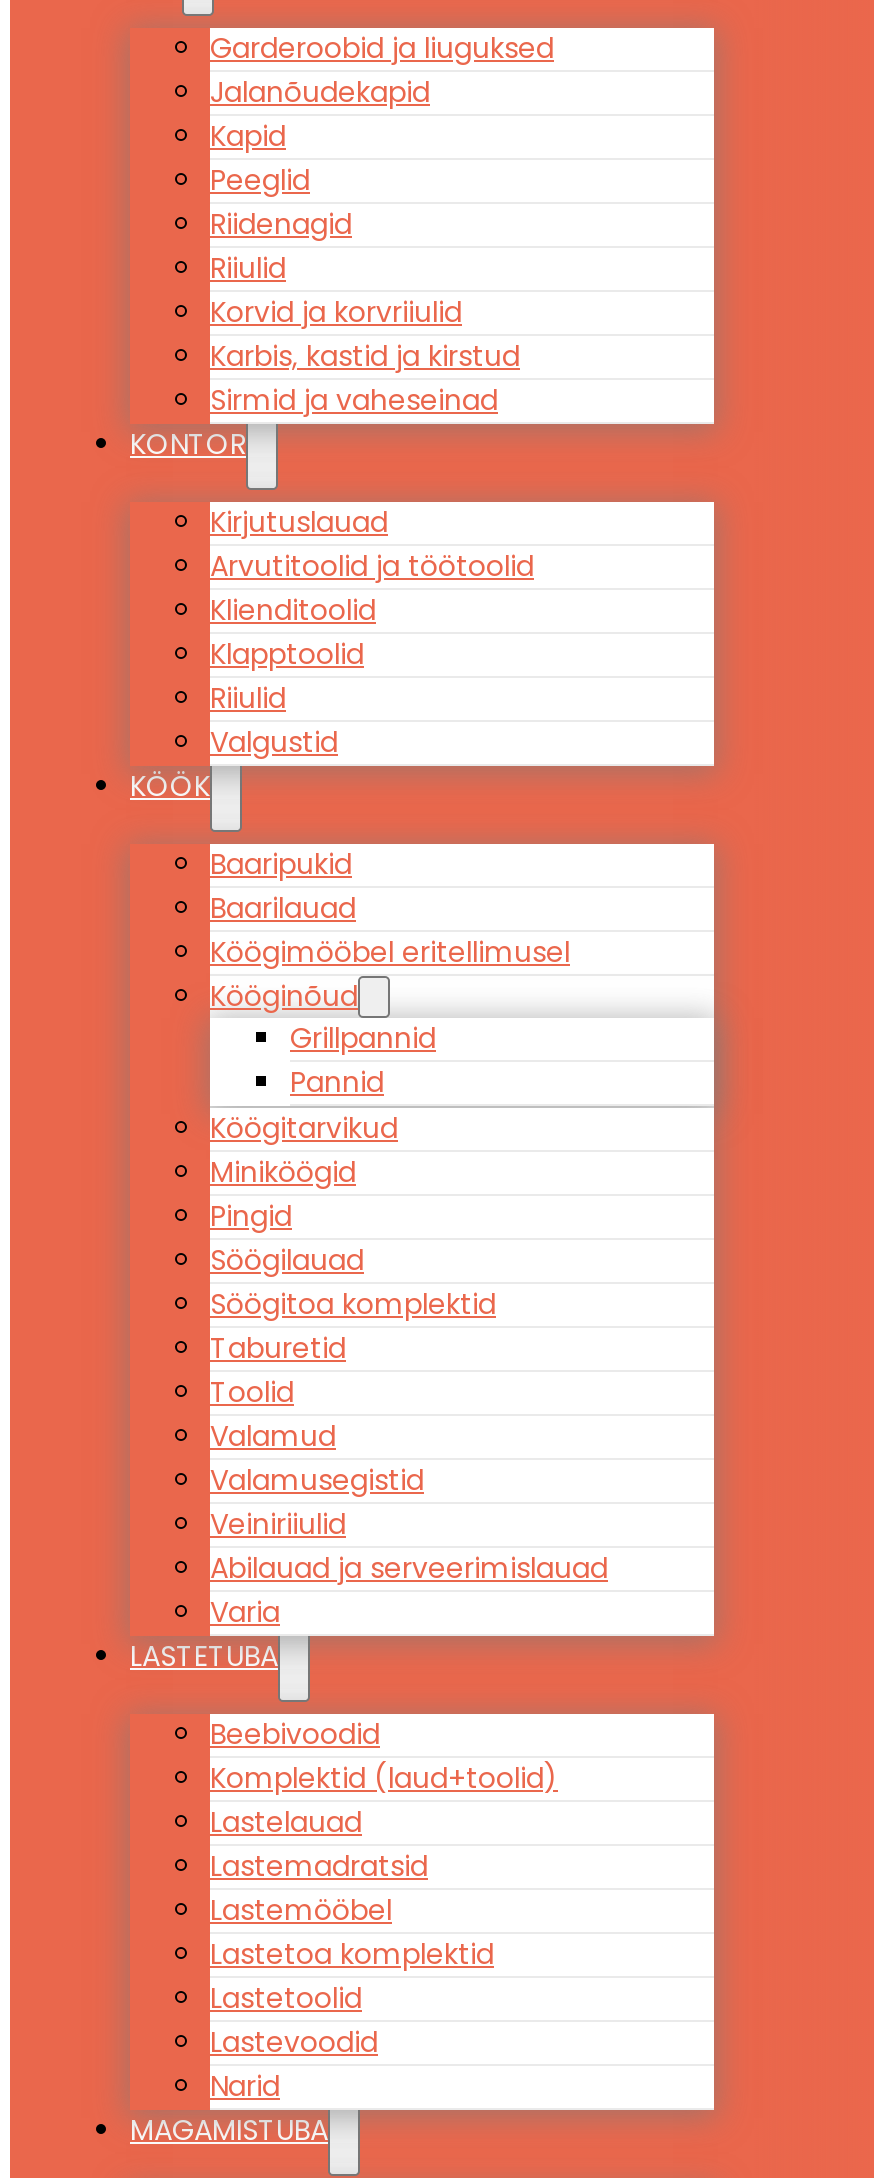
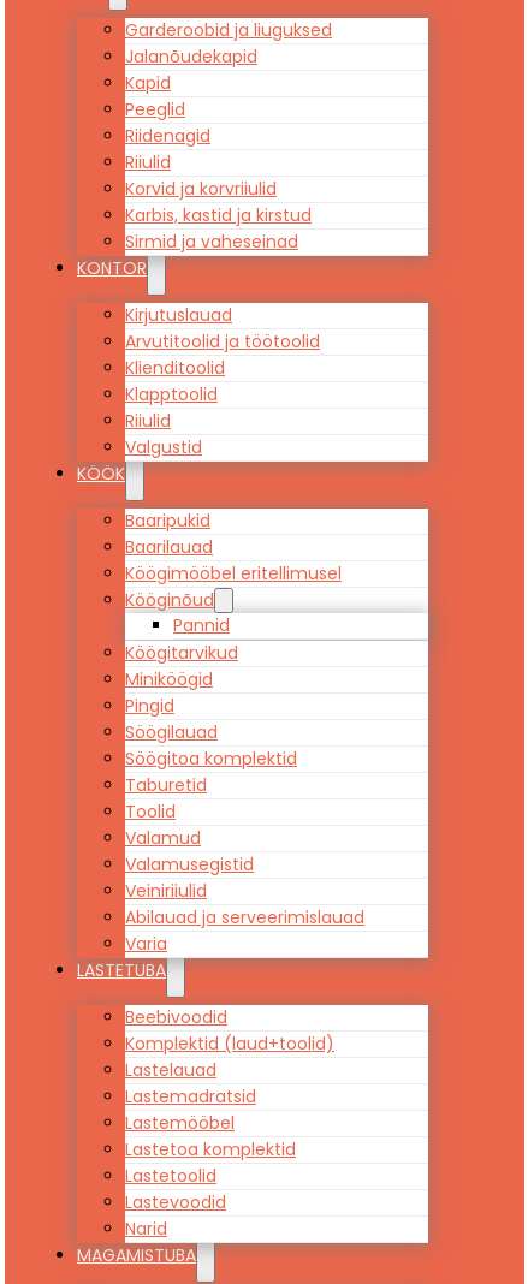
- Grillpannid
